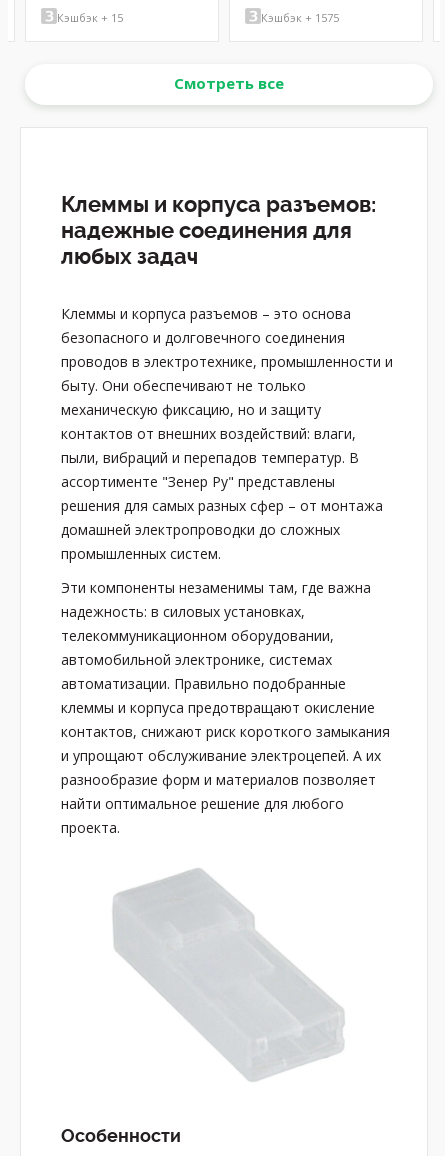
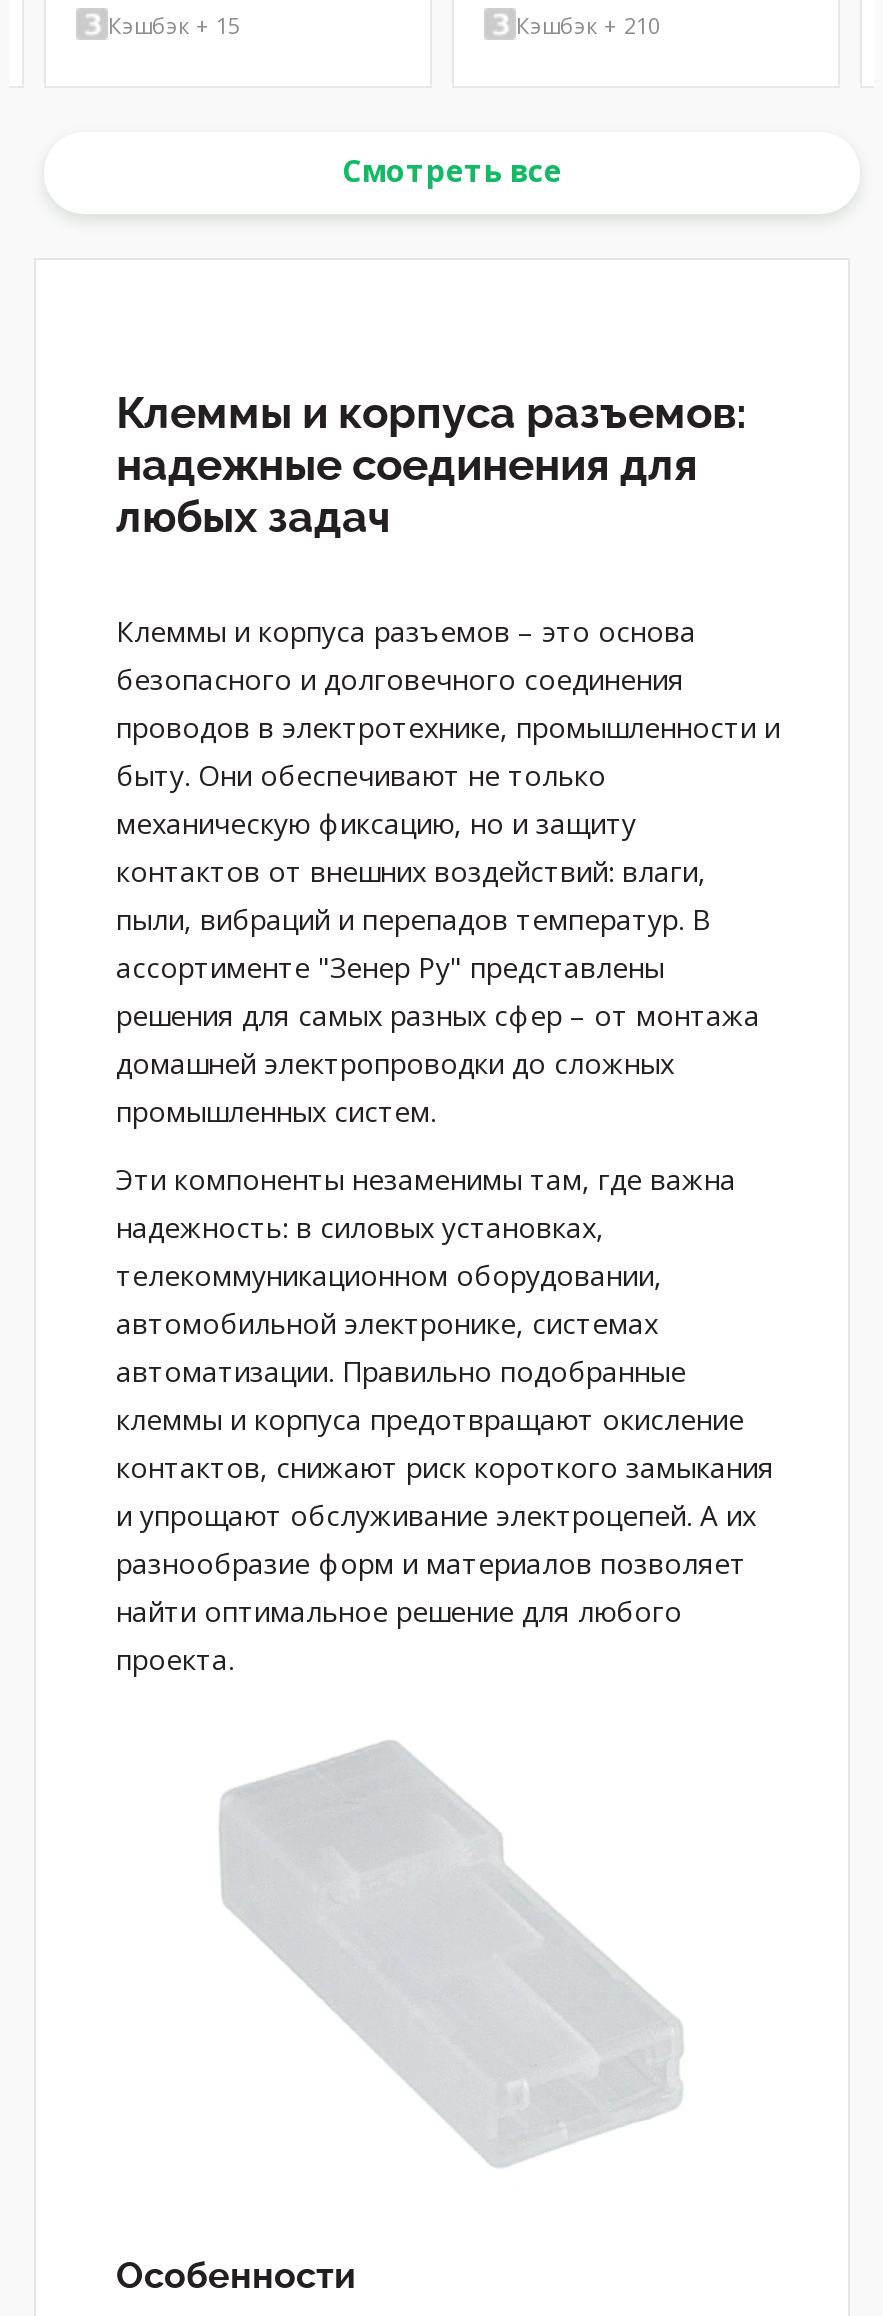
- Кэшбэк + 1575
+ Кэшбэк + 210
